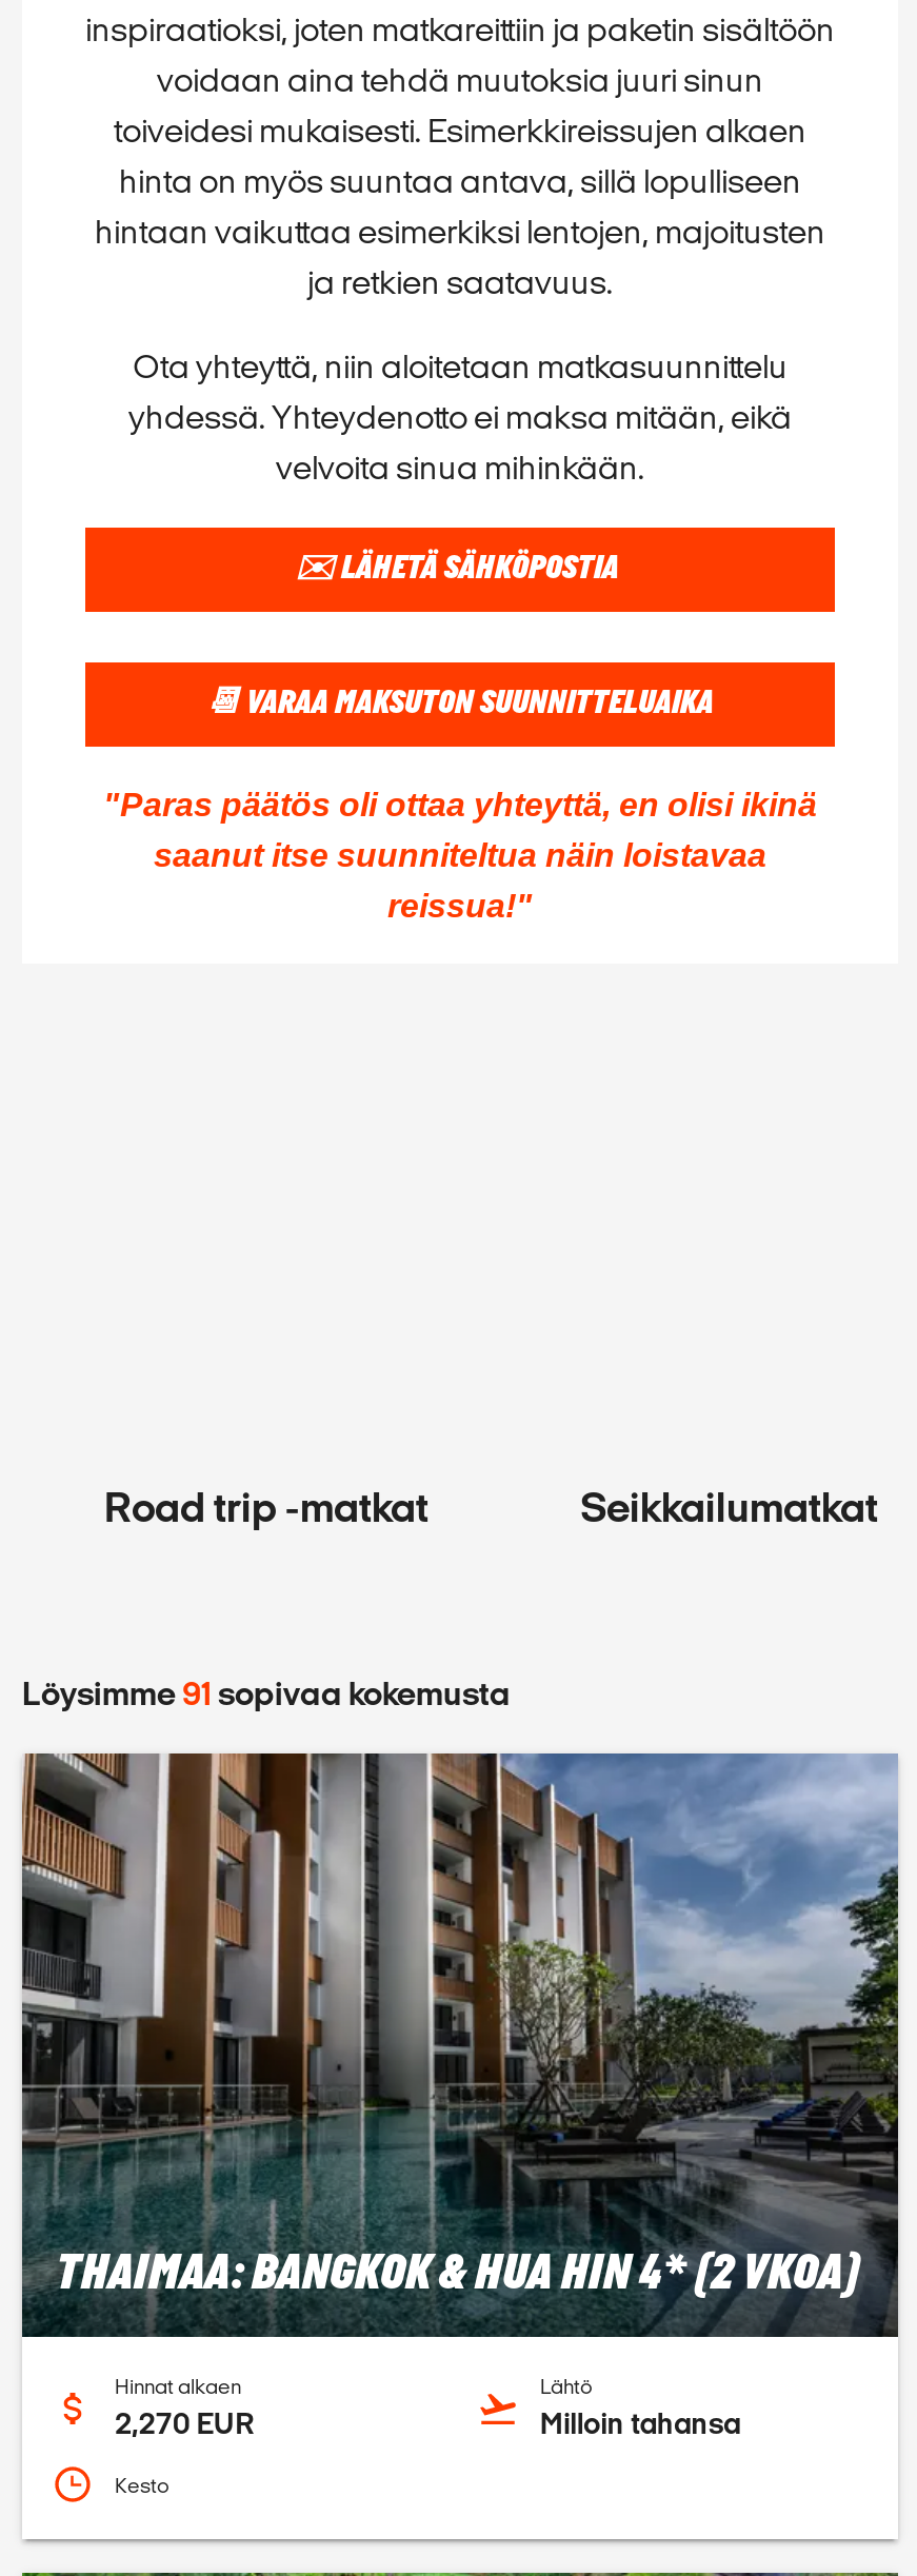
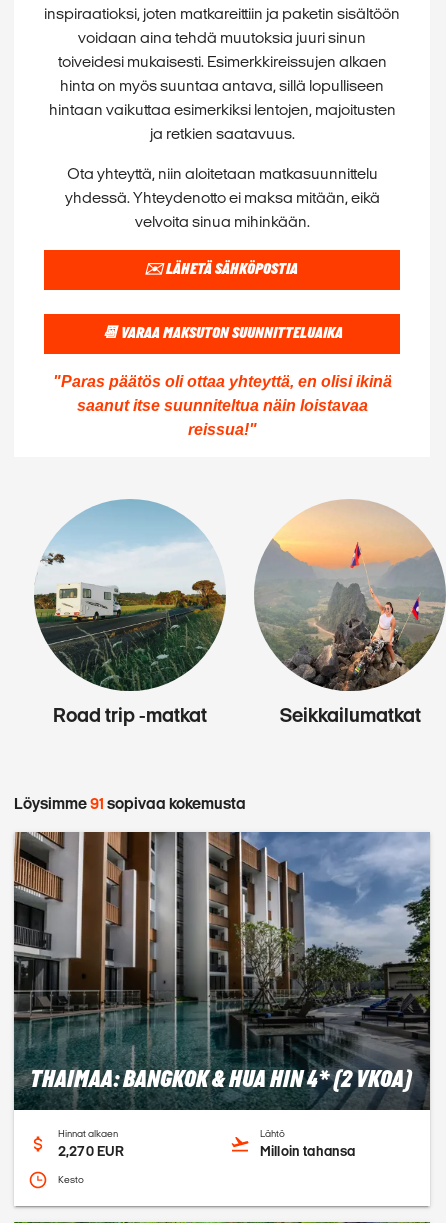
+ [image]

+ [image]

+ [image]
